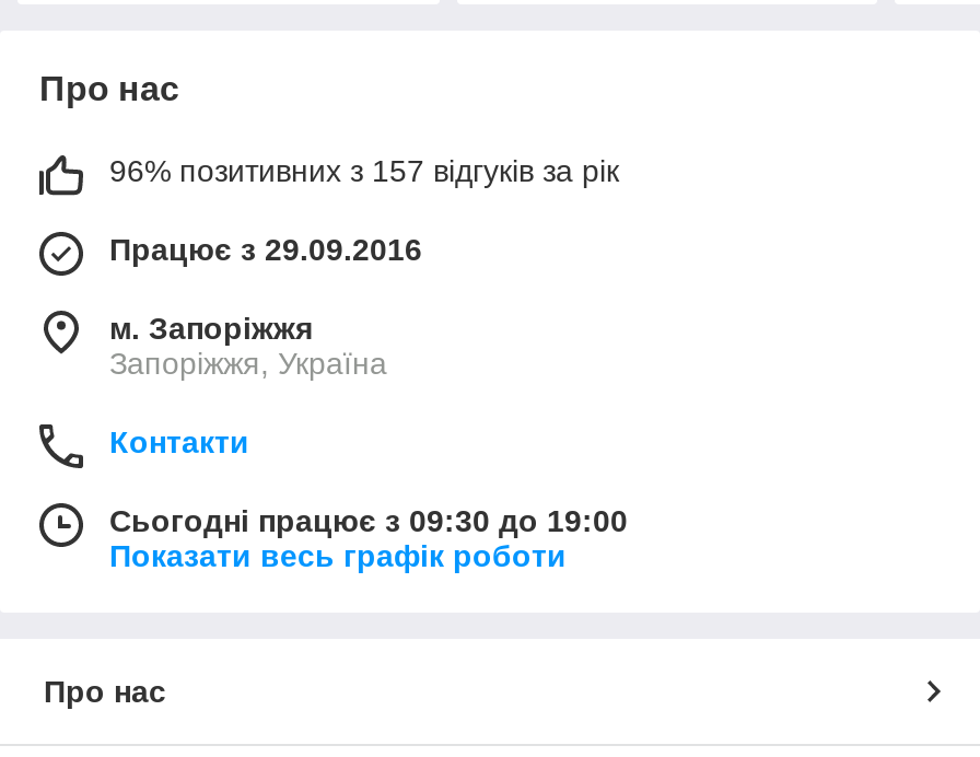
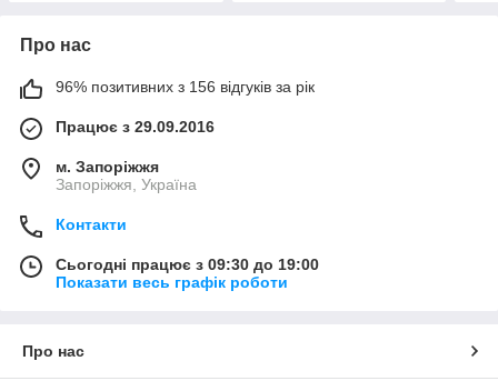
- 96% позитивних з 157 відгуків за рік
+ 96% позитивних з 156 відгуків за рік
